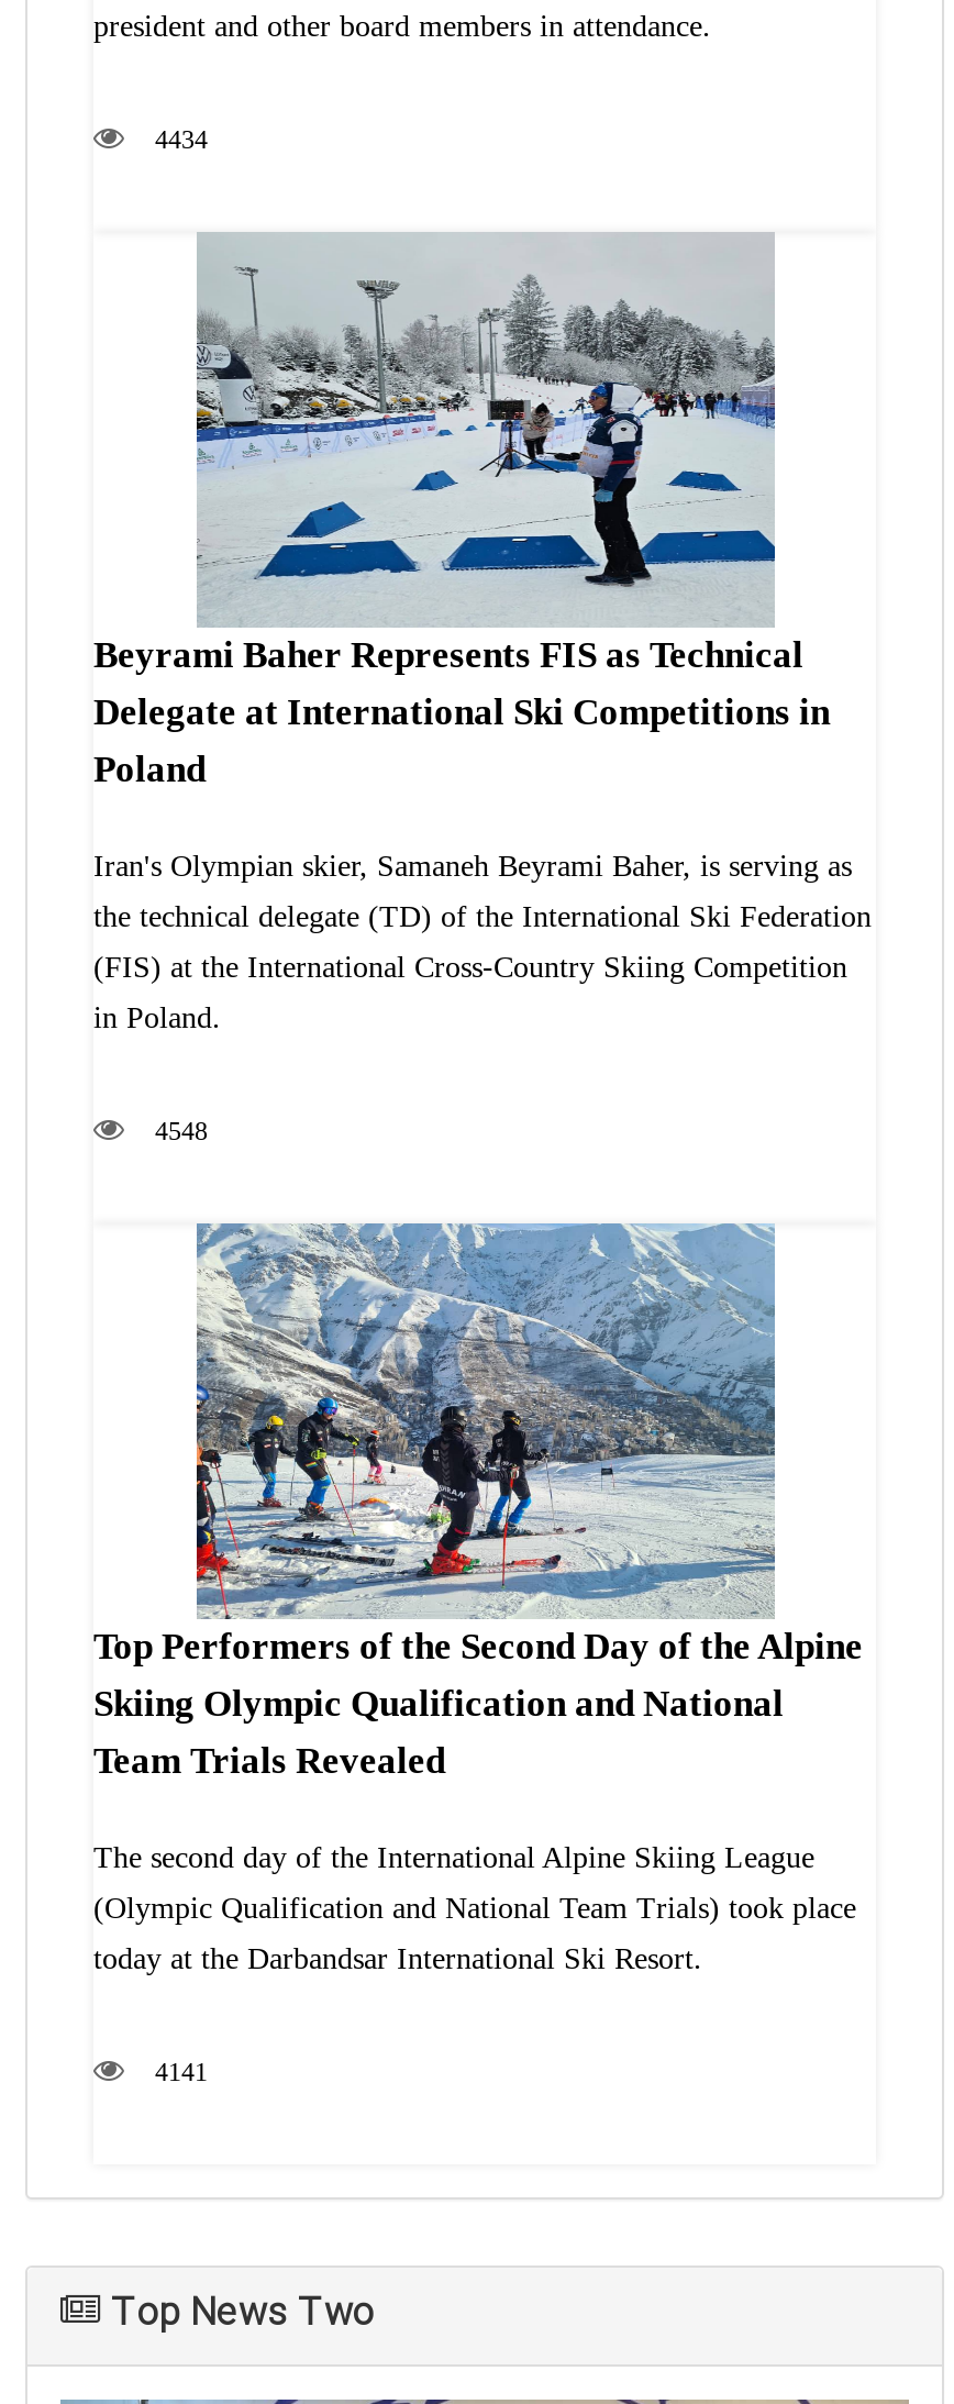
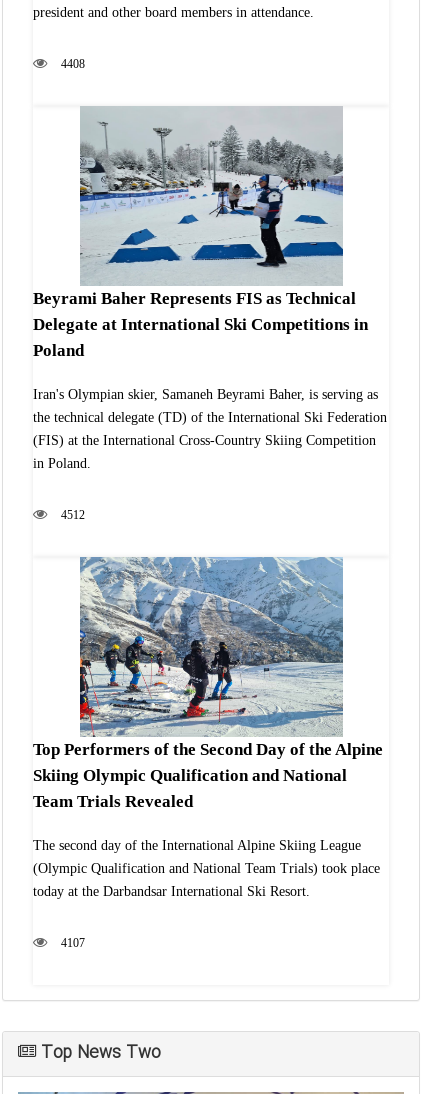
- 4434
+ 4408

- 4548
+ 4512

- 4141
+ 4107
